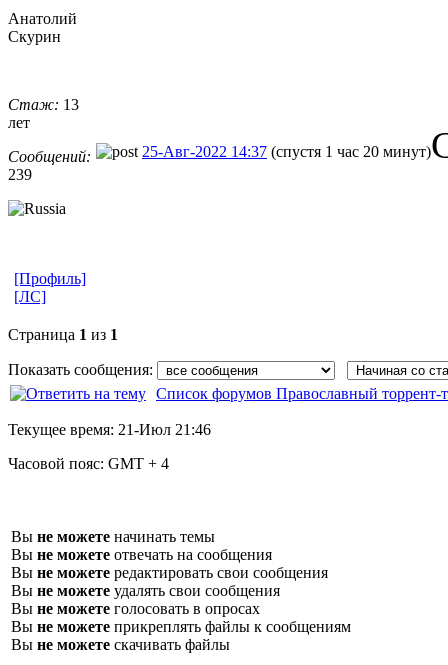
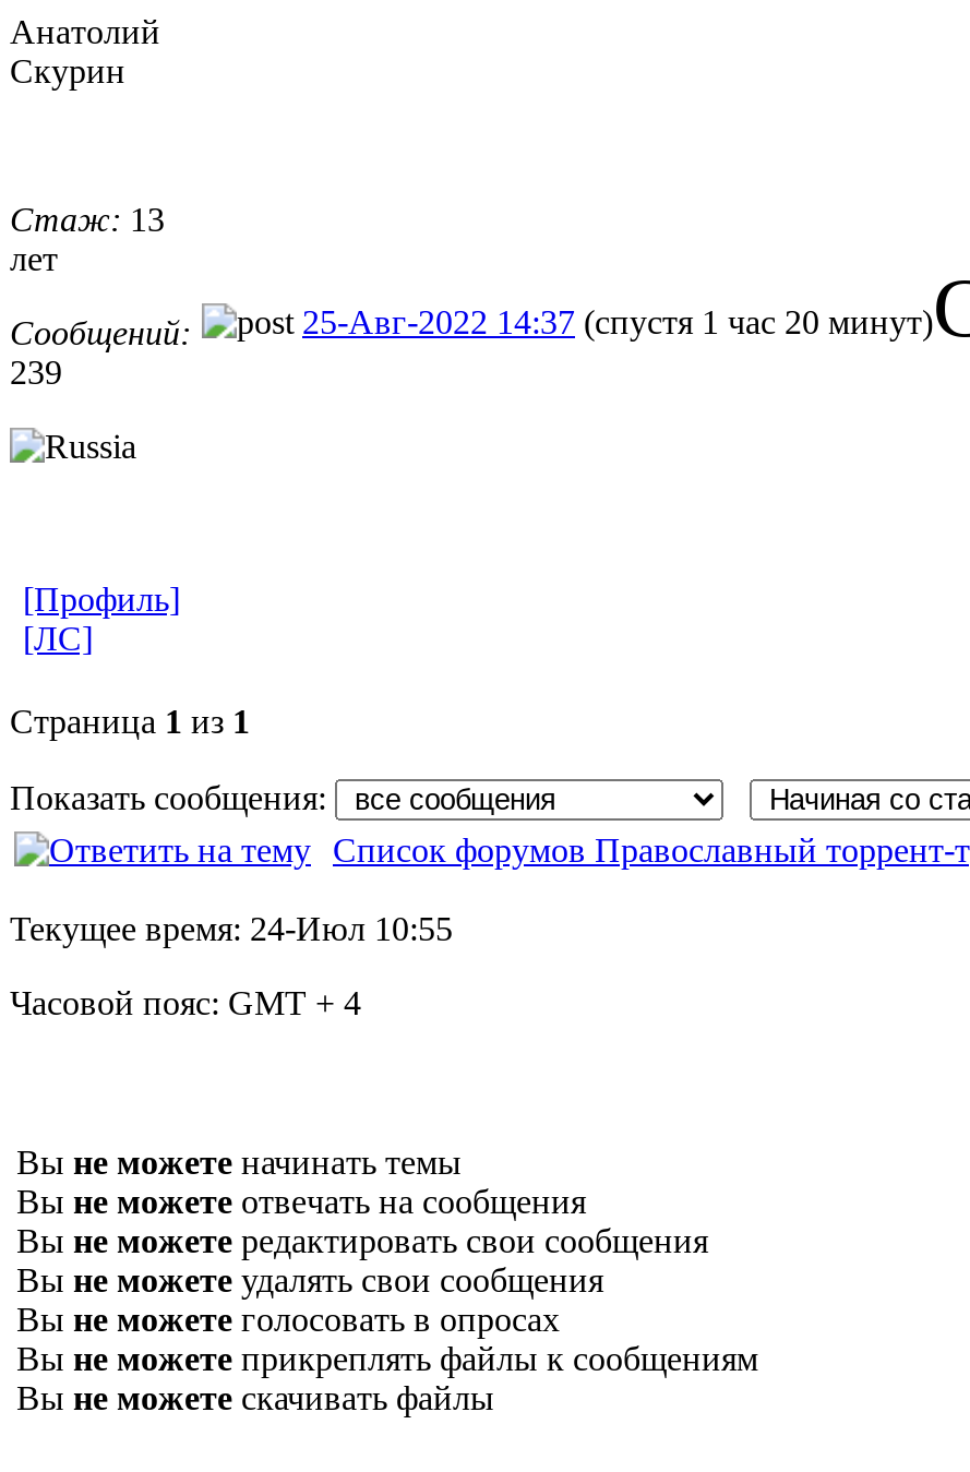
- Текущее время: 21-Июл 21:46
+ Текущее время: 24-Июл 10:55
